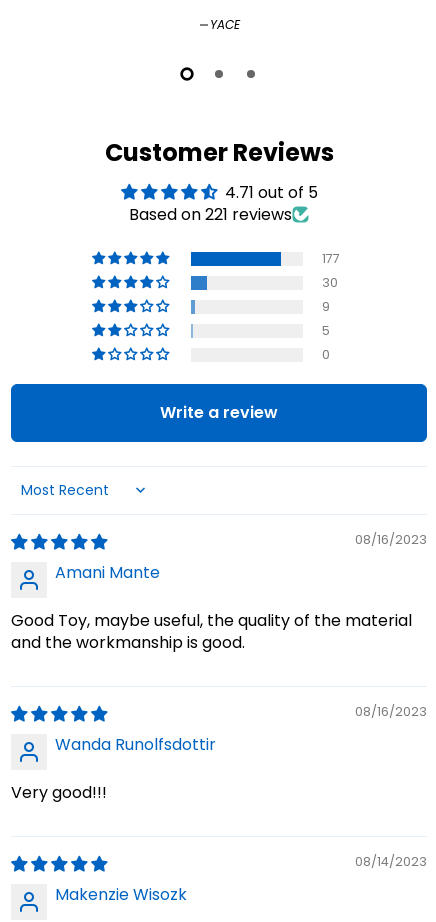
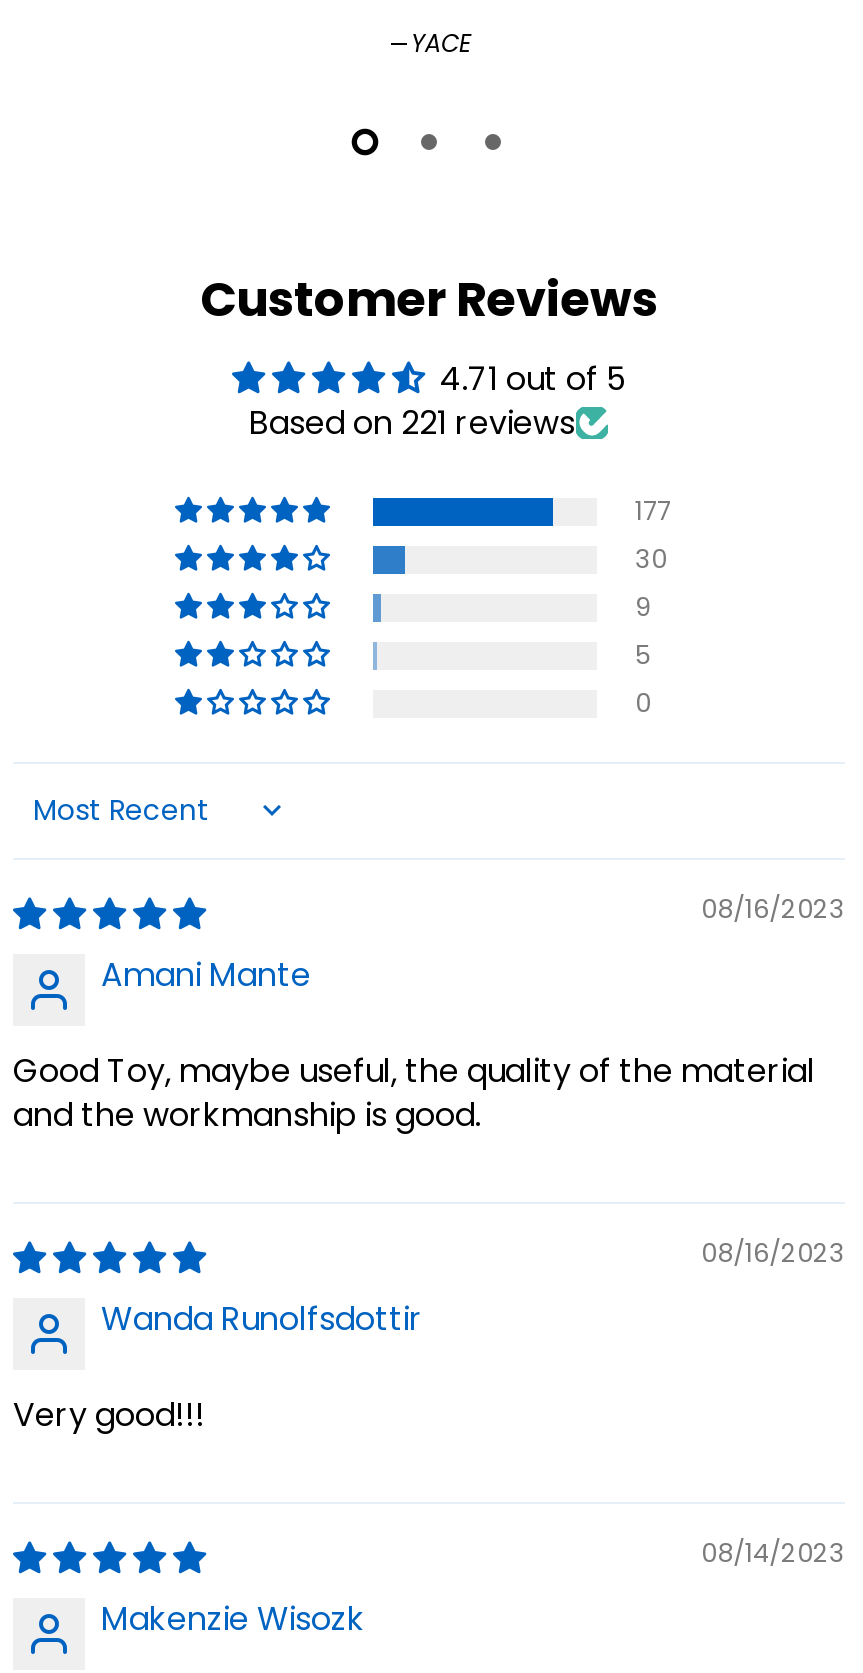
- Write a review
